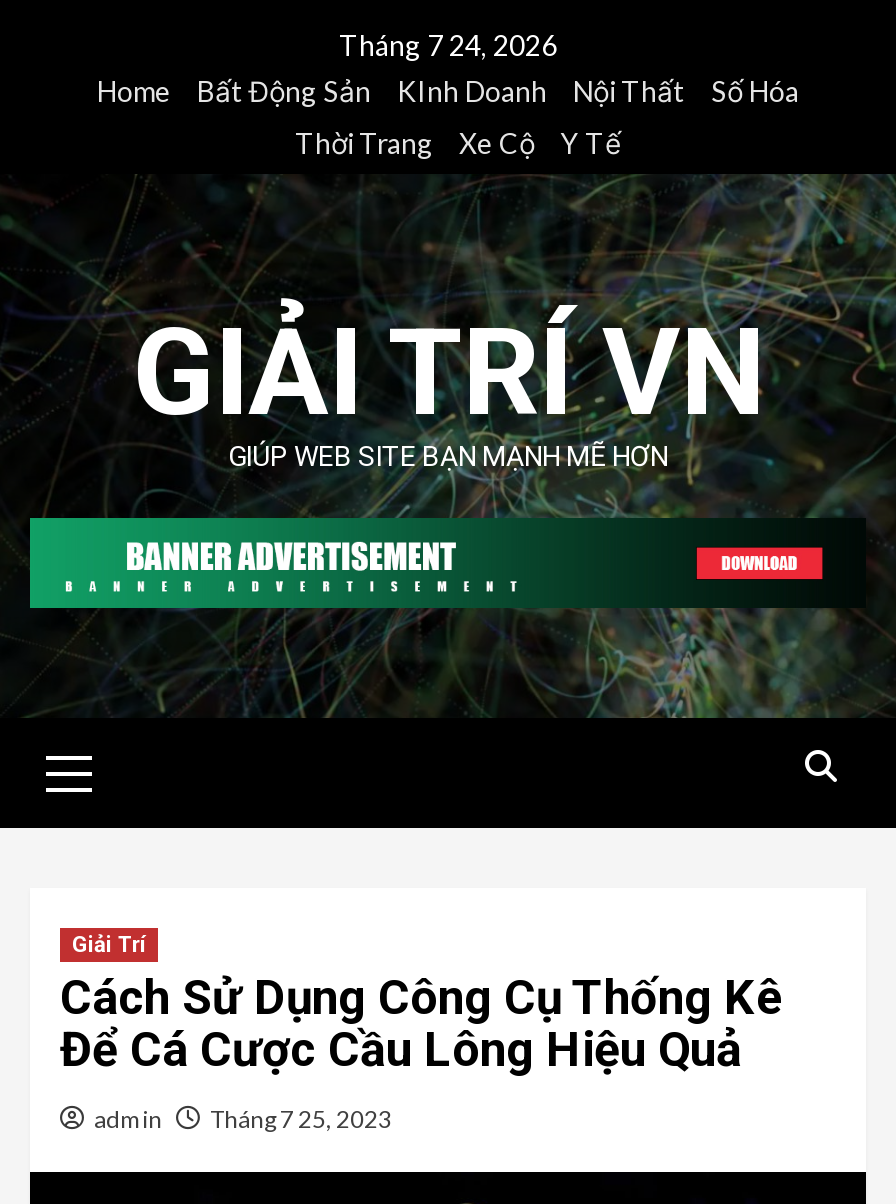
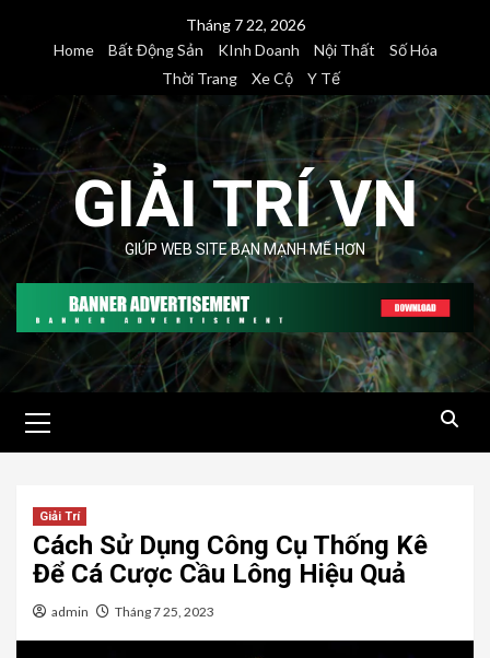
- Tháng 7 24, 2026
+ Tháng 7 22, 2026
